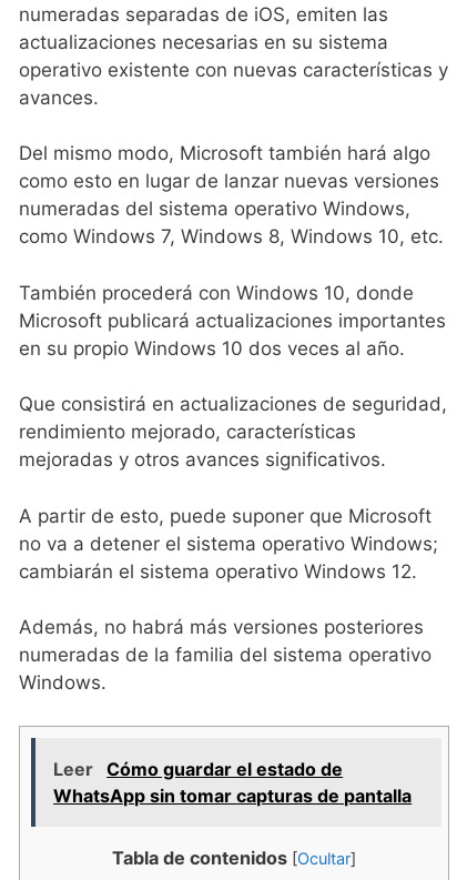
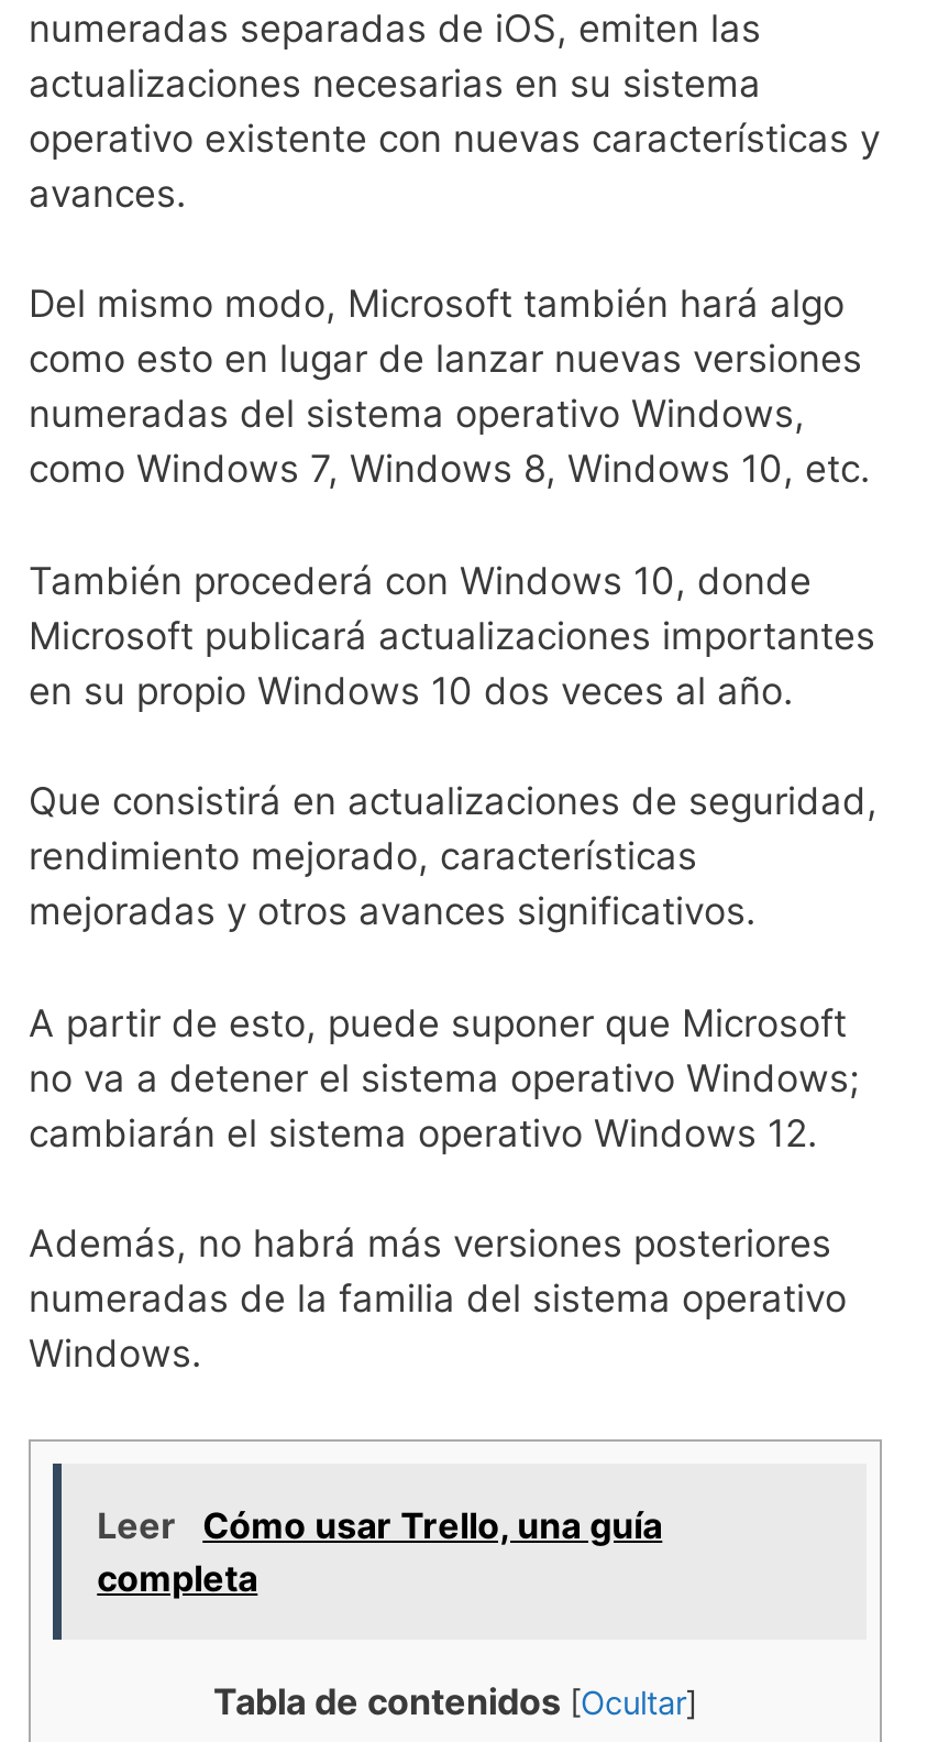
- Leer Cómo guardar el estado de
- WhatsApp sin tomar capturas de pantalla
+ Leer Cómo usar Trello, una guía
+ completa
